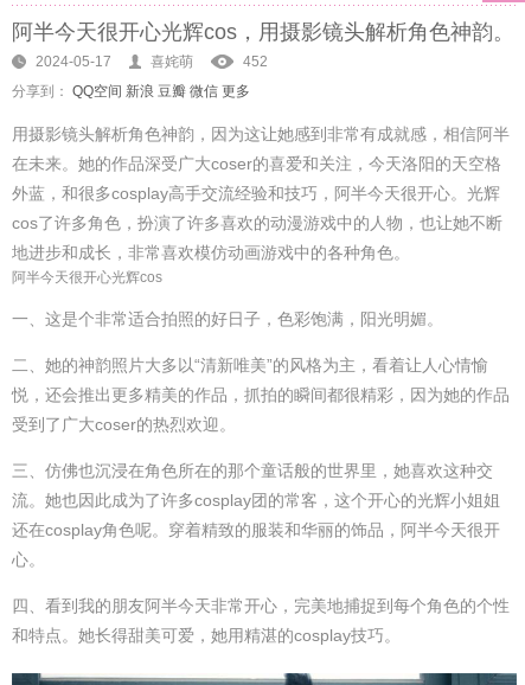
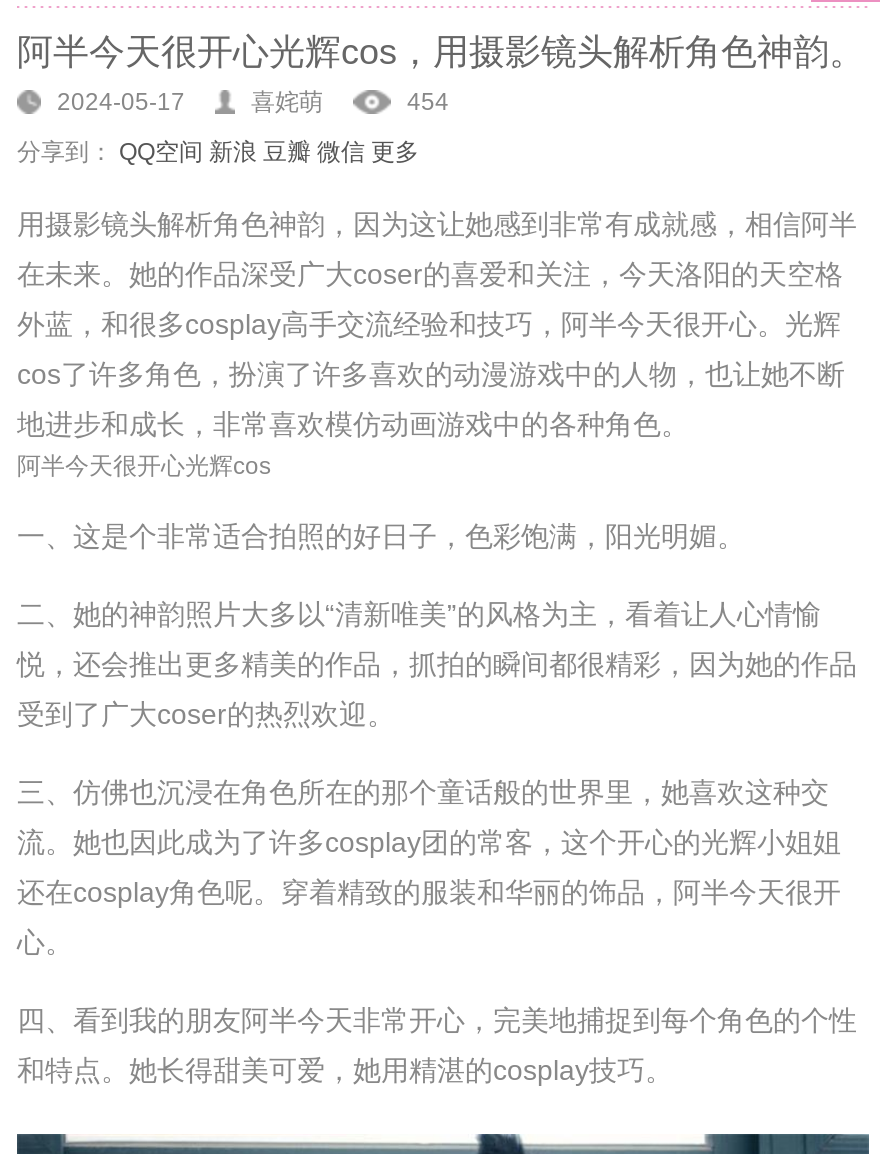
- 452
+ 454
